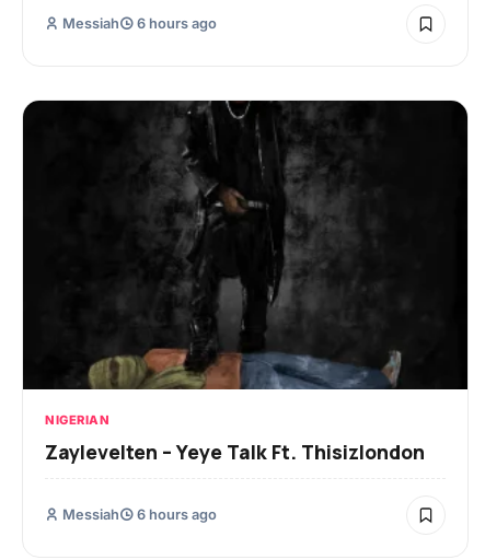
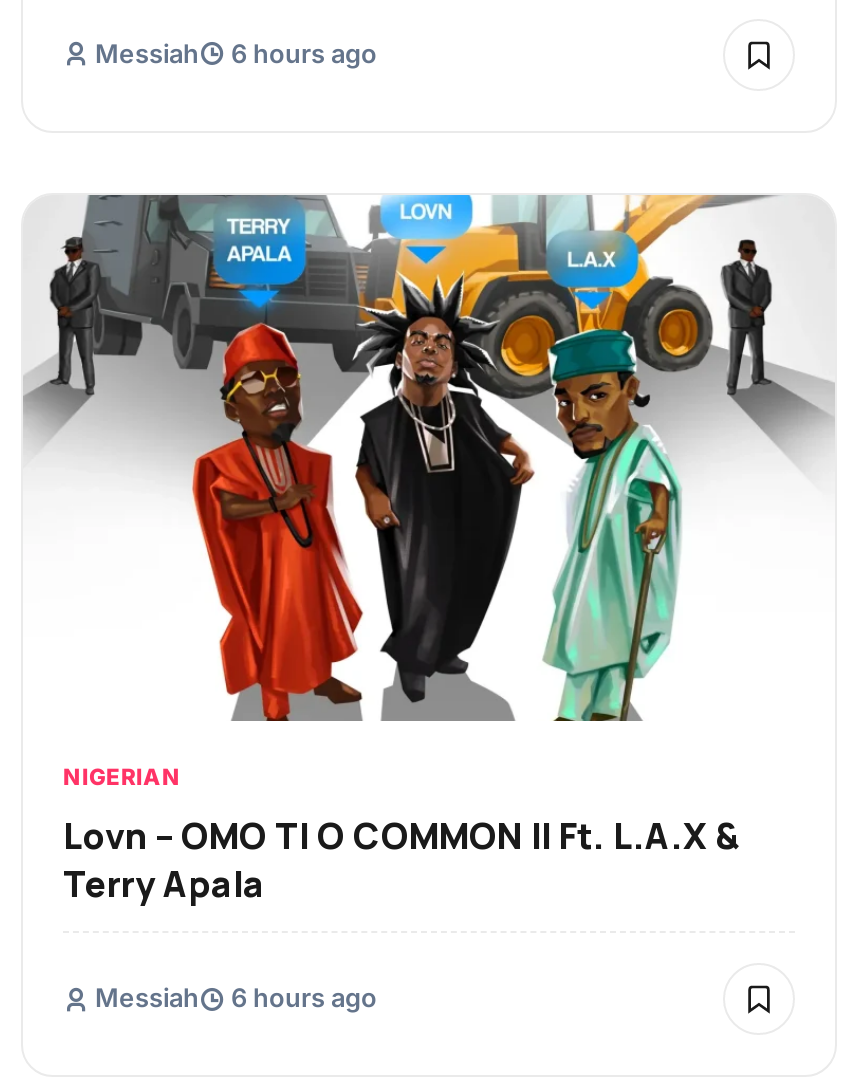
- [image]
+ [image]

- Zaylevelten – Yeye Talk Ft. Thisizlondon
+ Lovn – OMO TI O COMMON II Ft. L.A.X &
+ Terry Apala
